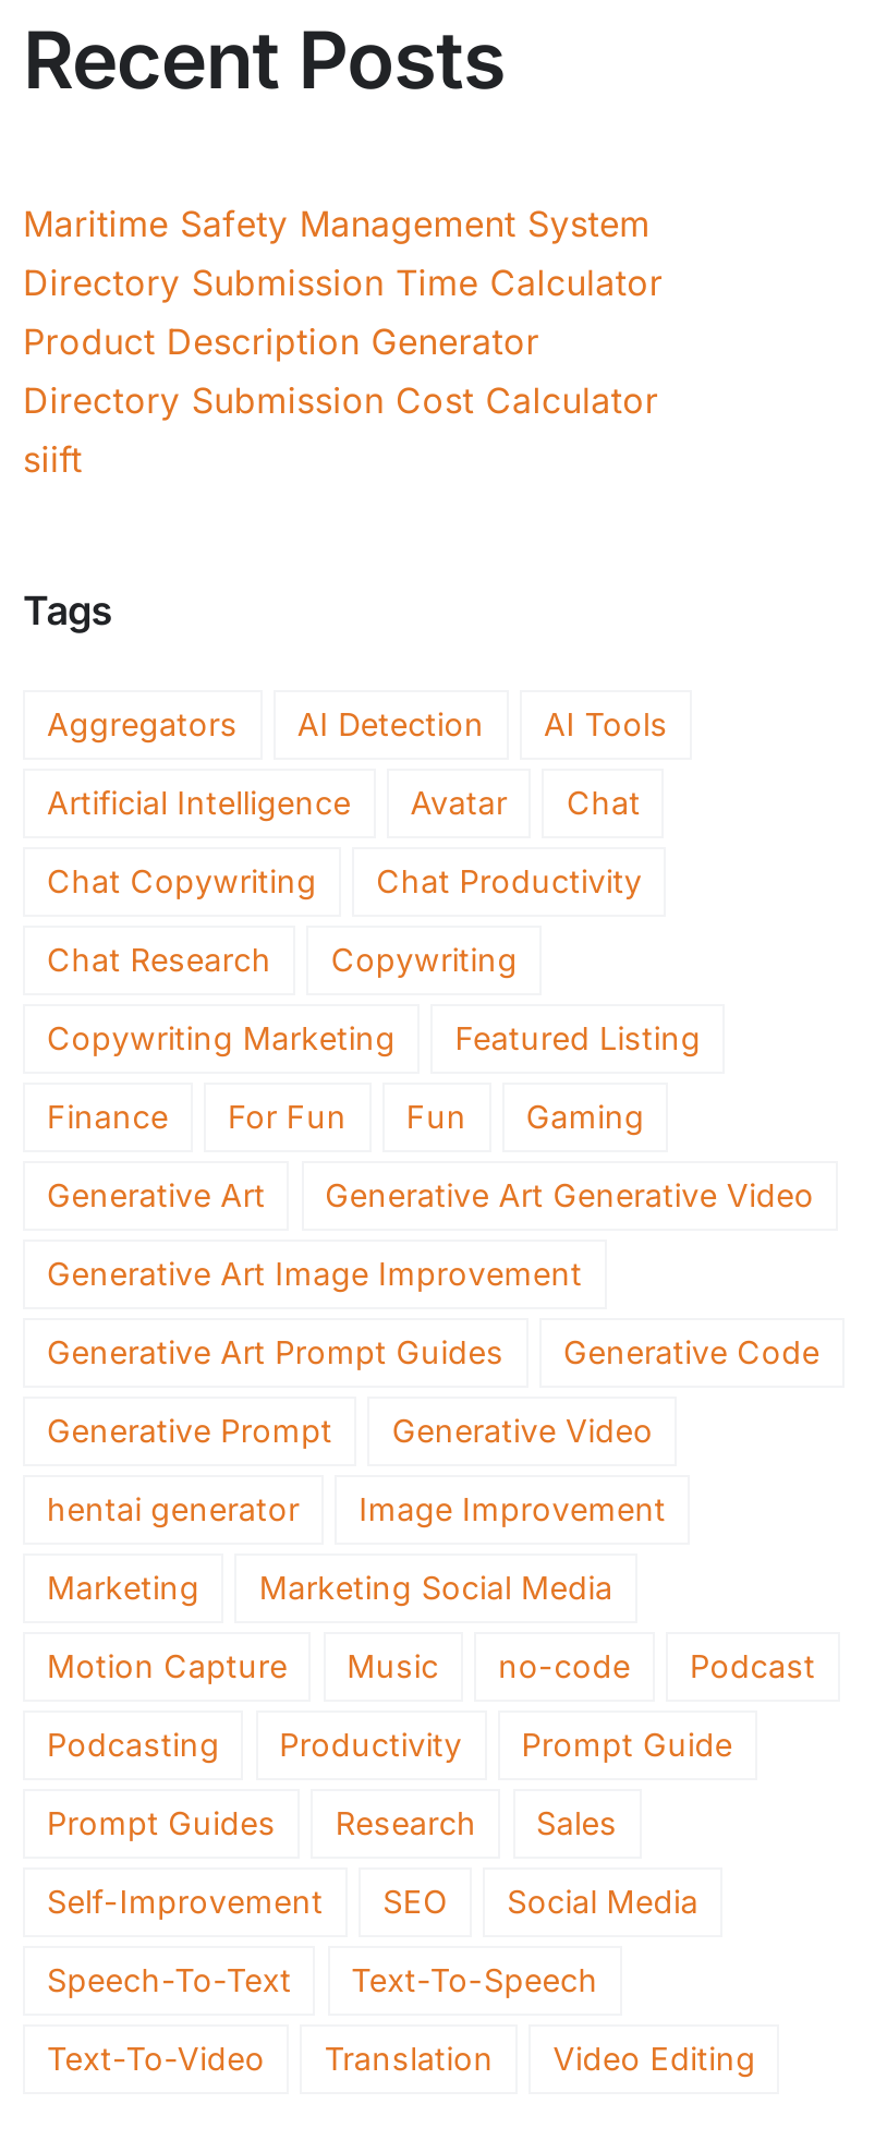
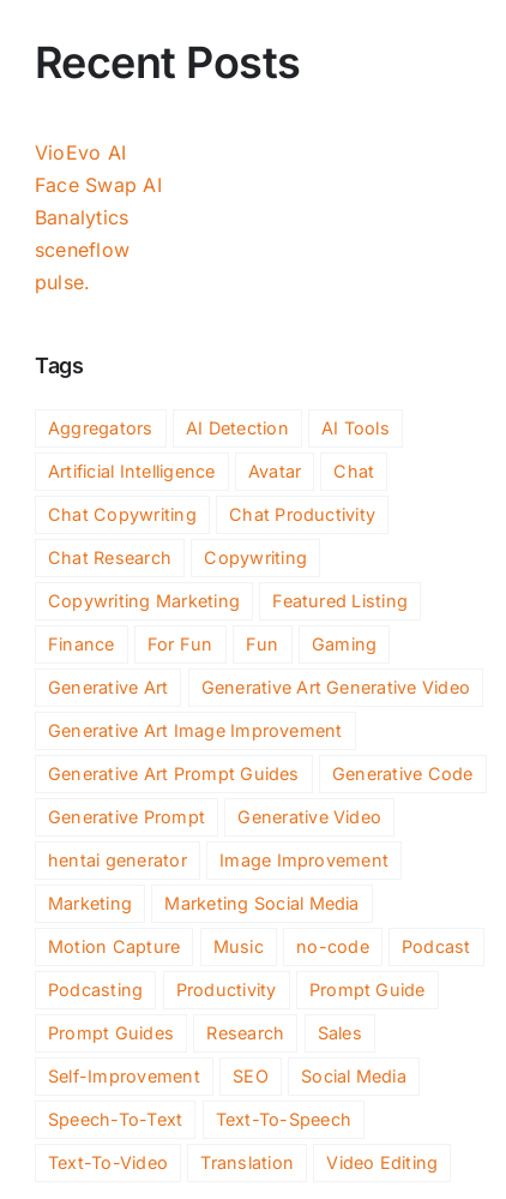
- Maritime Safety Management System
- Directory Submission Time Calculator
- Product Description Generator
- Directory Submission Cost Calculator
- siift
+ VioEvo AI
+ Face Swap AI
+ Banalytics
+ sceneflow
+ pulse.
